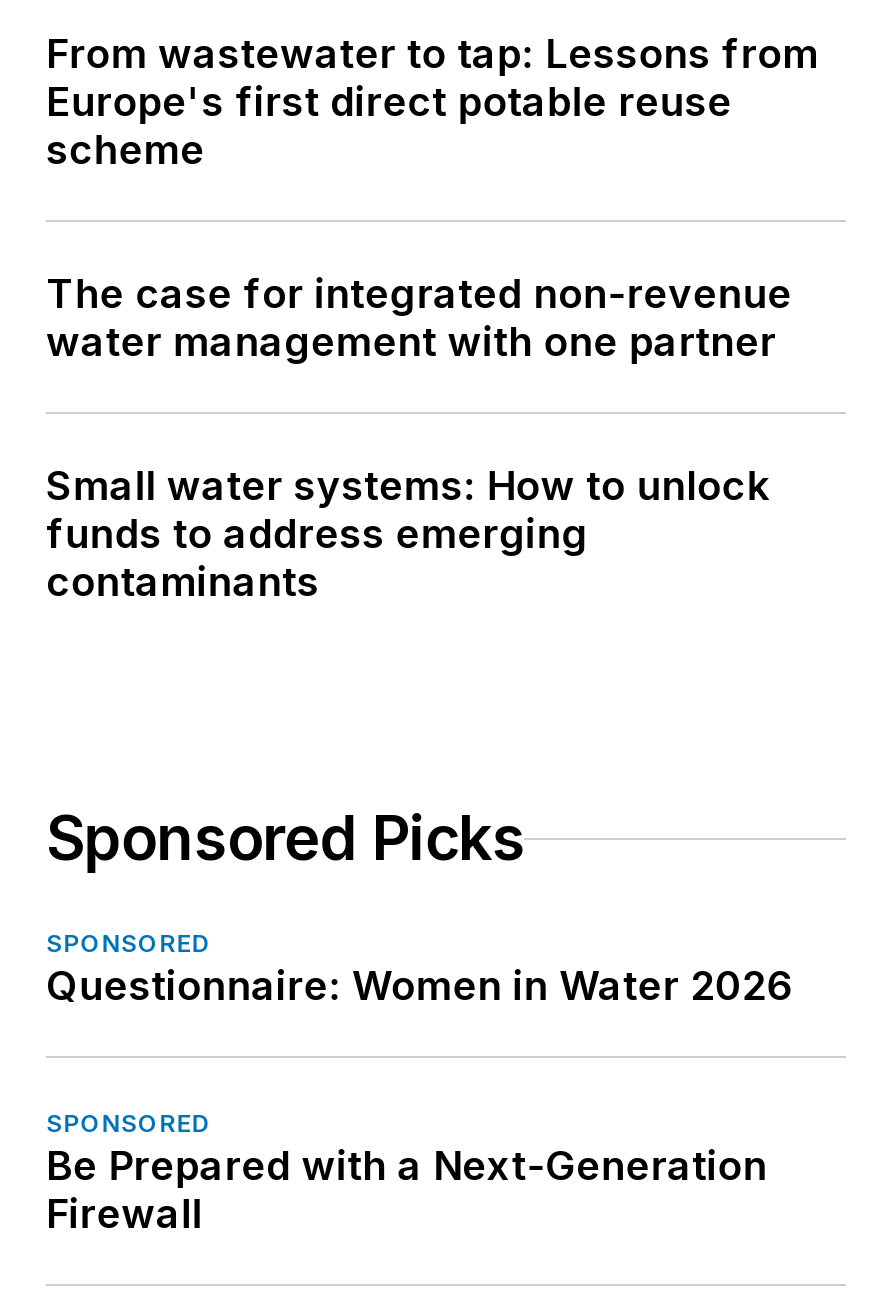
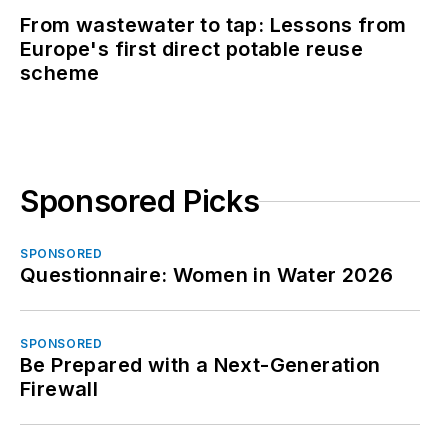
- The case for integrated non-revenue
- water management with one partner
- Small water systems: How to unlock
- funds to address emerging
- contaminants
